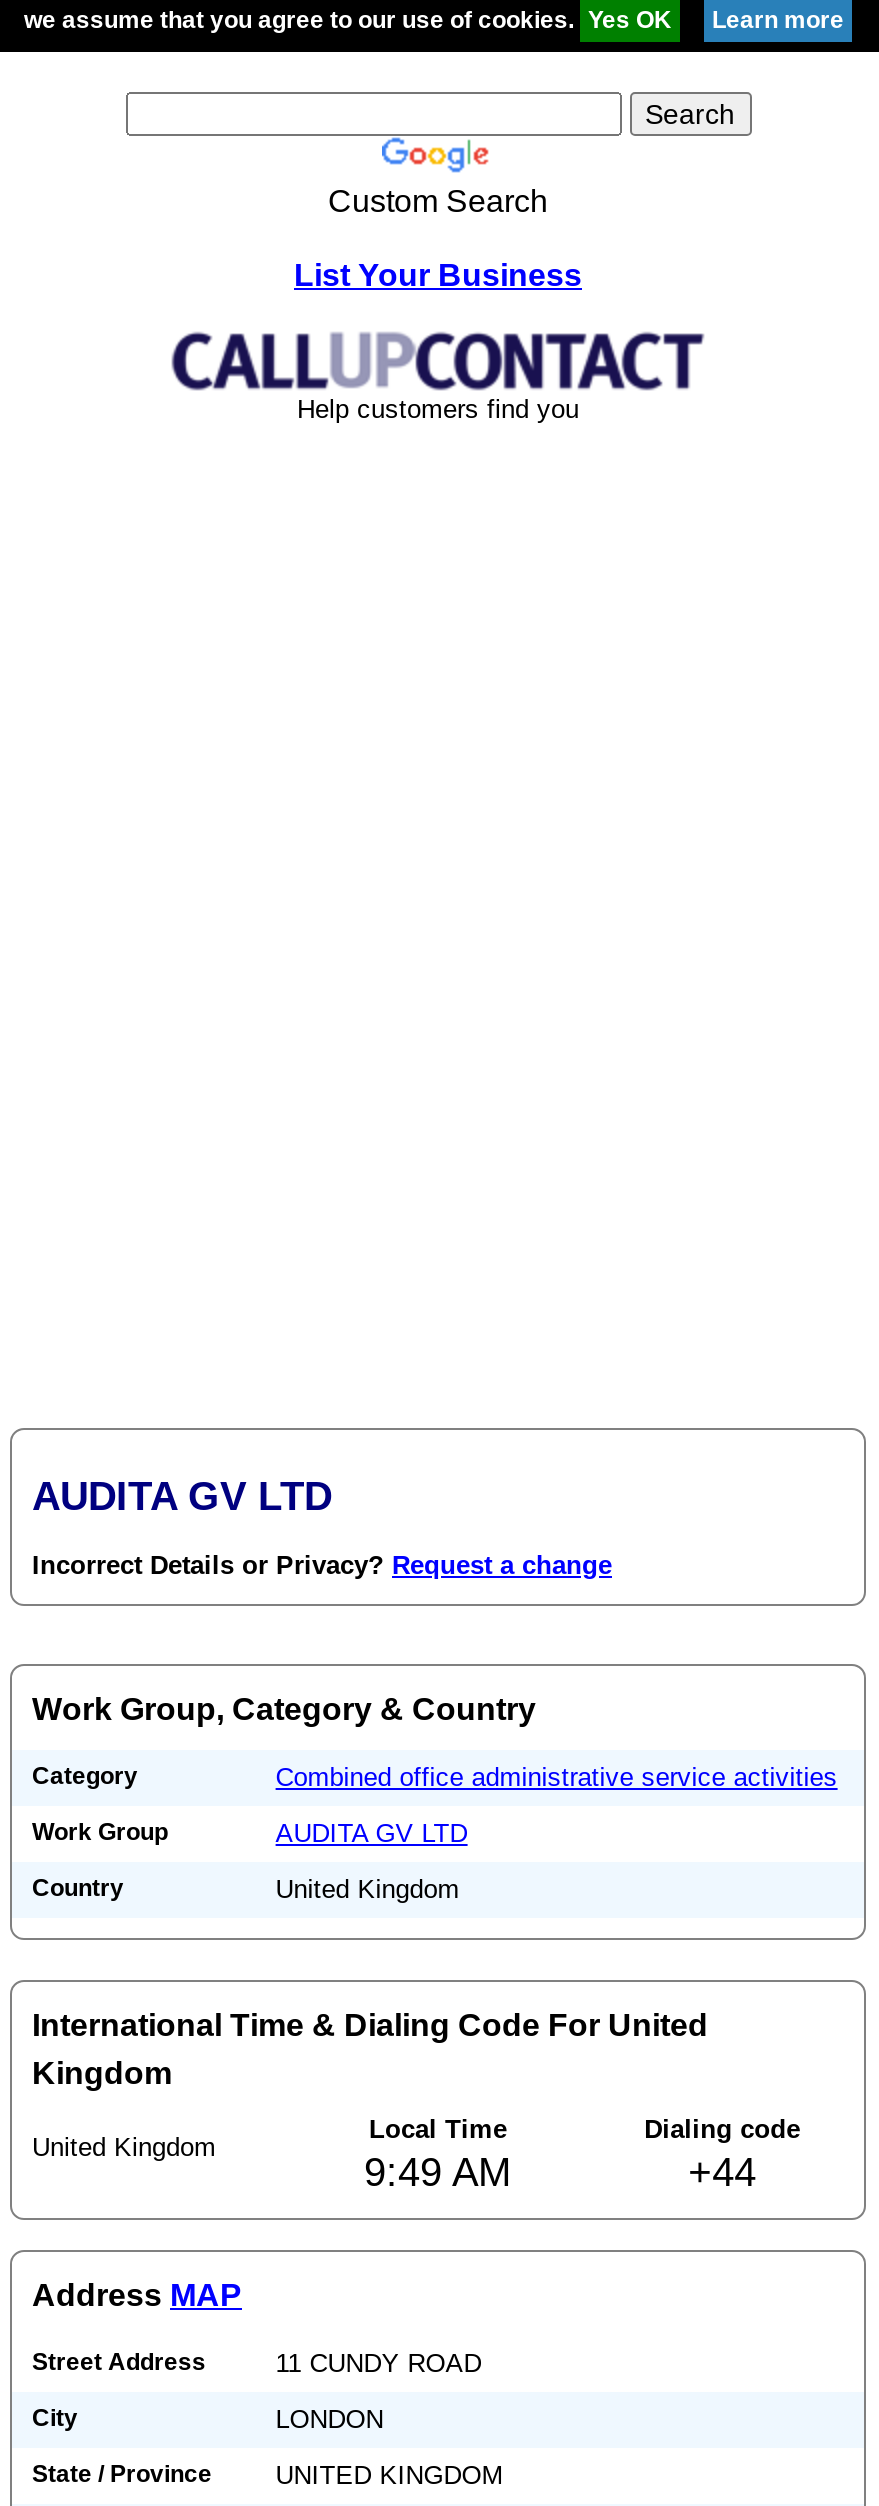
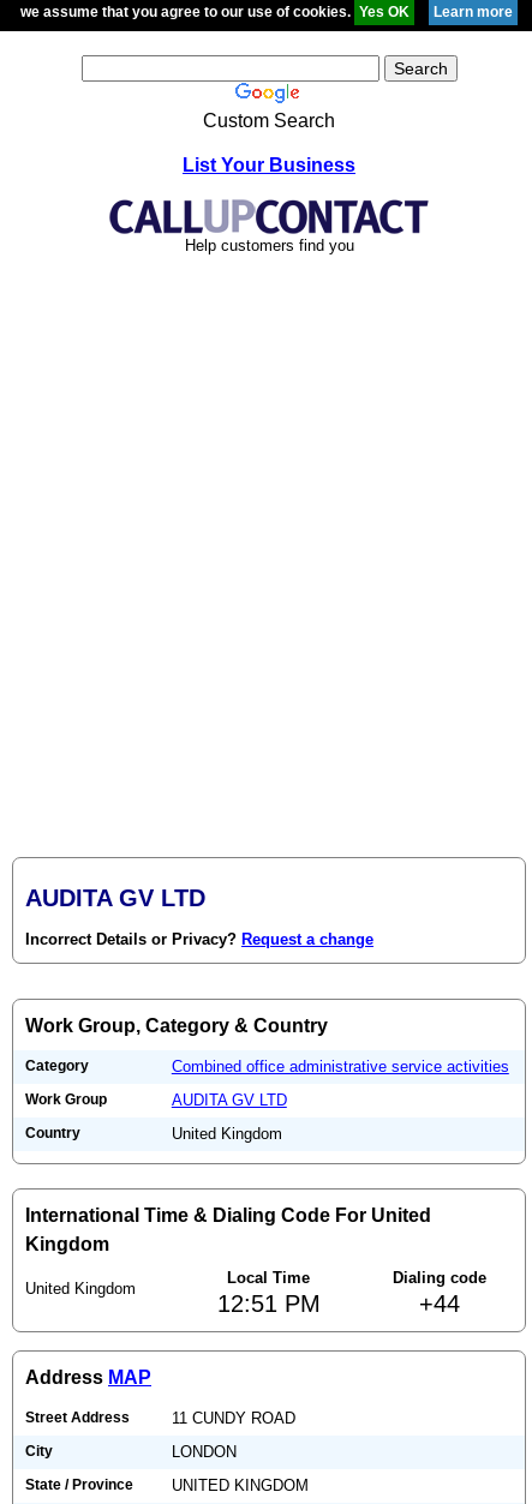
- 9:49 AM
+ 12:51 PM
